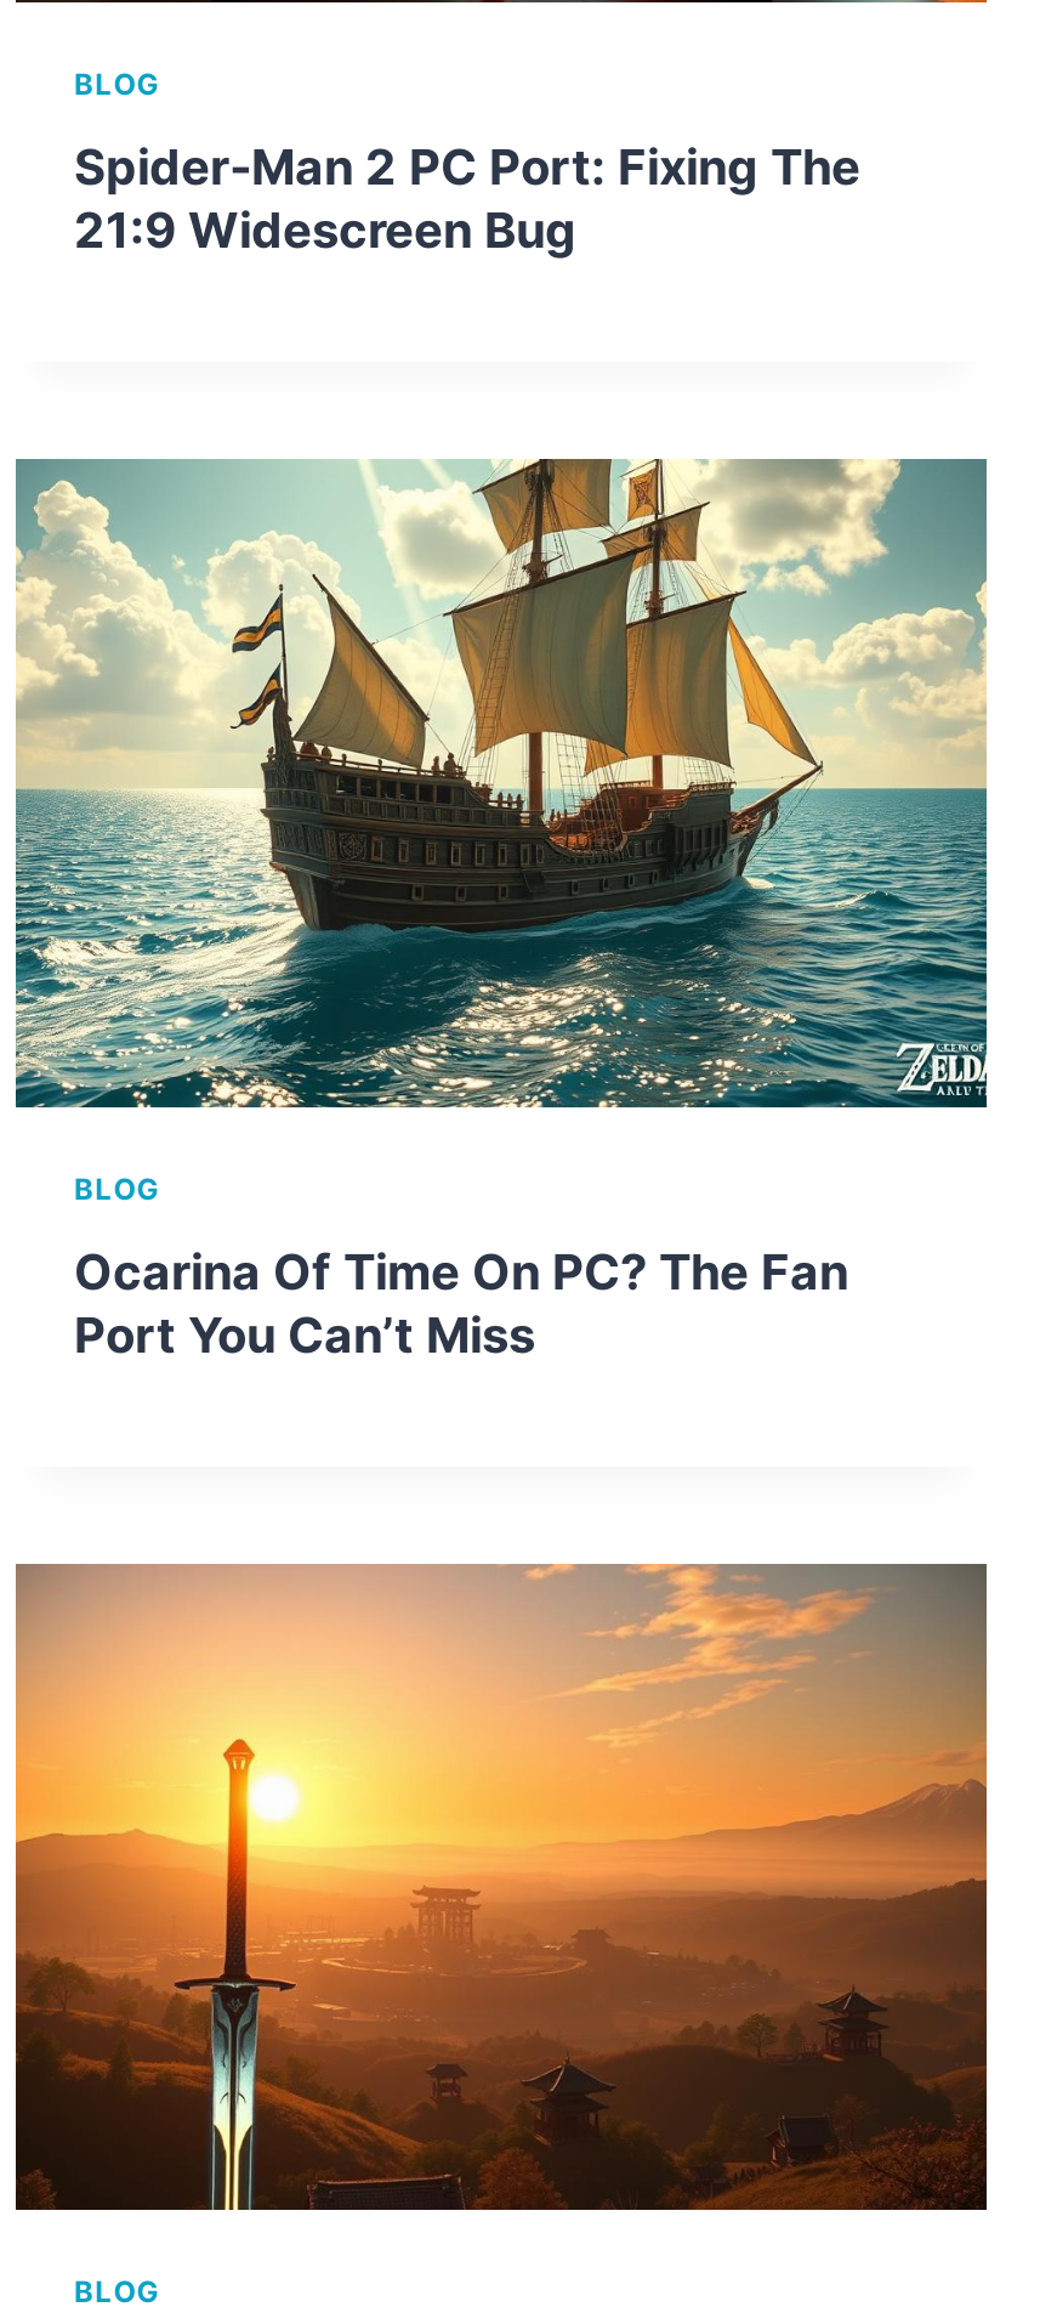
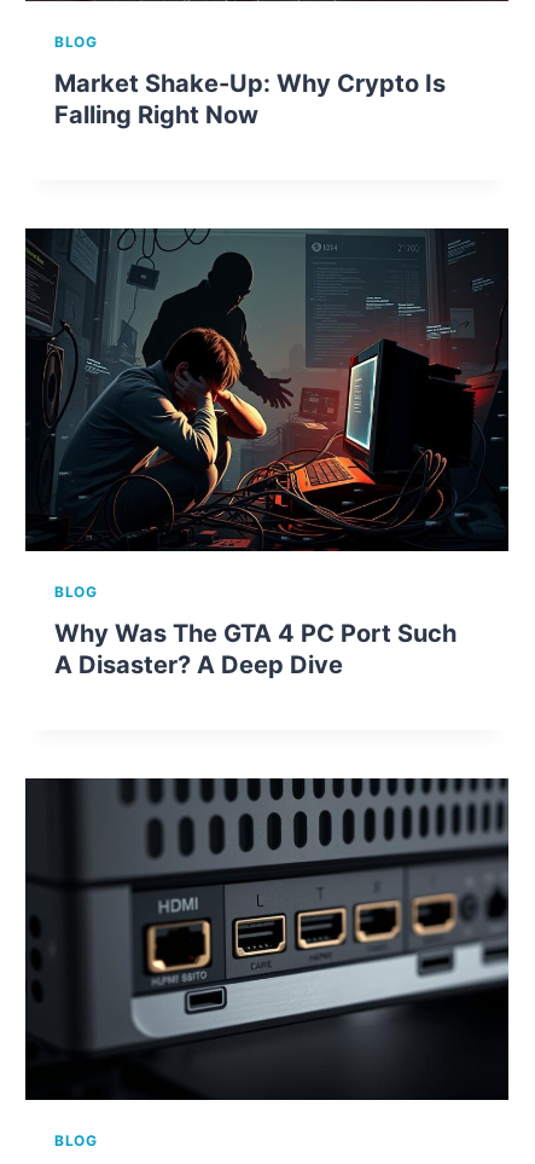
- Spider-Man 2 PC Port: Fixing The
- 21:9 Widescreen Bug
+ Market Shake-Up: Why Crypto Is
+ Falling Right Now

- [image]
+ [image]

- Ocarina Of Time On PC? The Fan
- Port You Can’t Miss
+ Why Was The GTA 4 PC Port Such
+ A Disaster? A Deep Dive

- [image]
+ [image]
